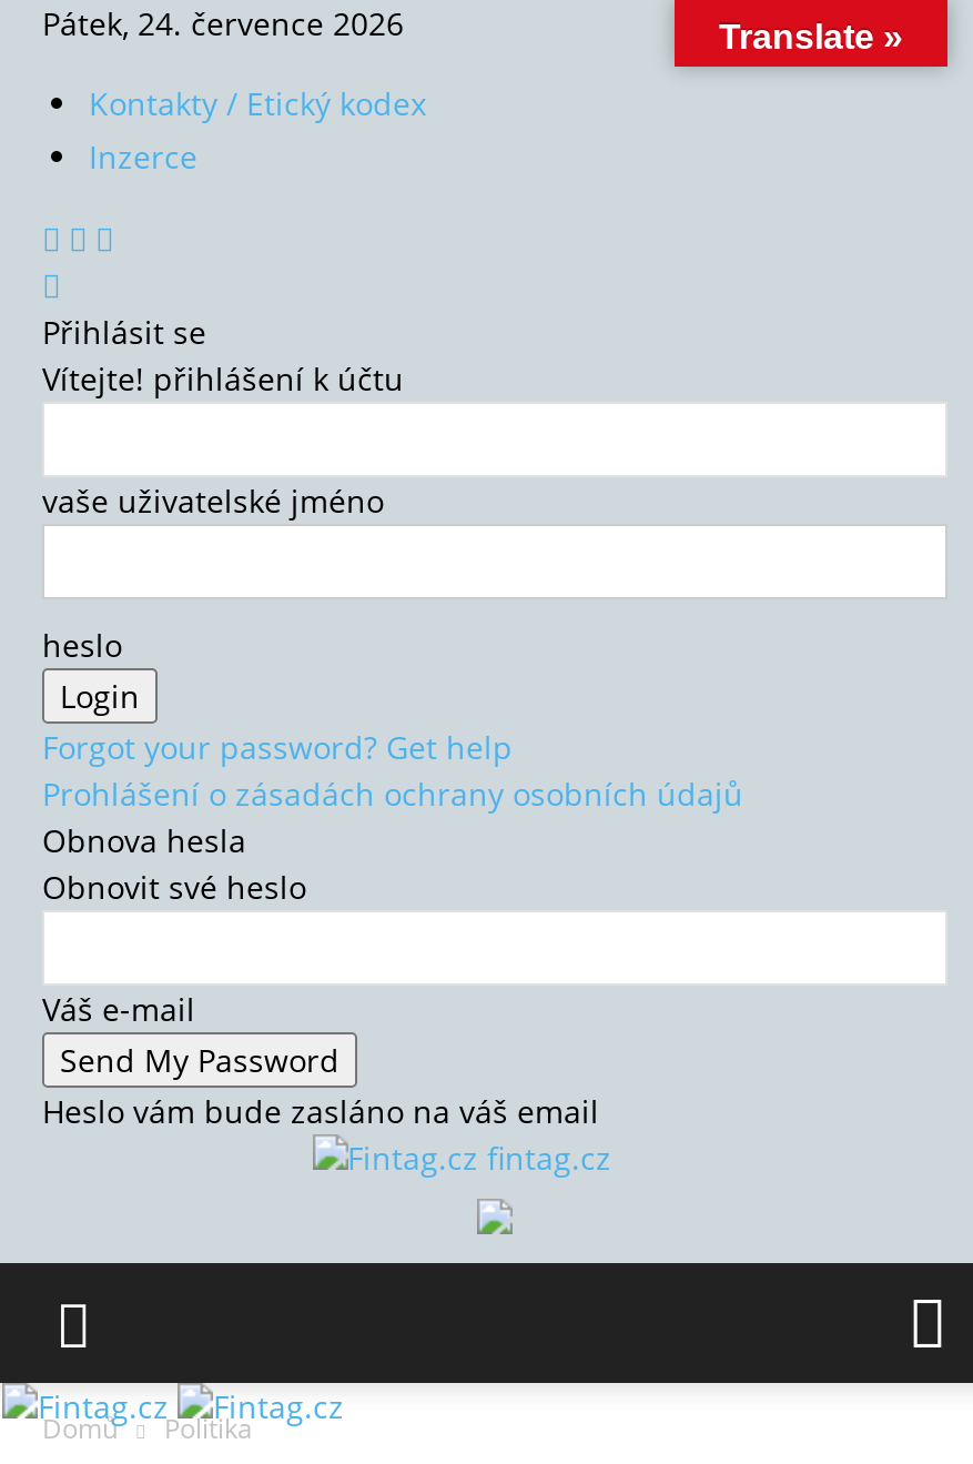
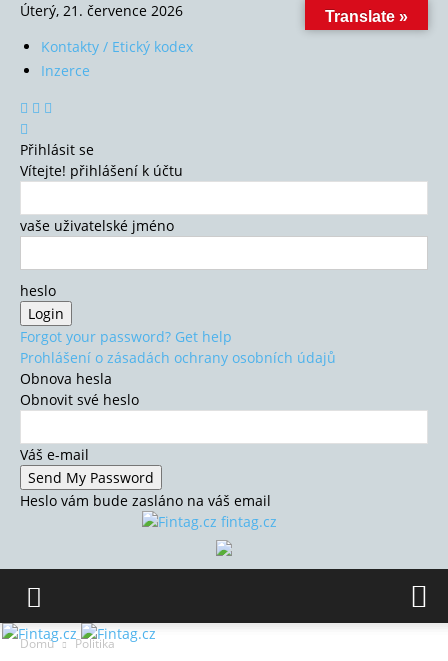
- Pátek, 24. července 2026
+ Úterý, 21. července 2026
